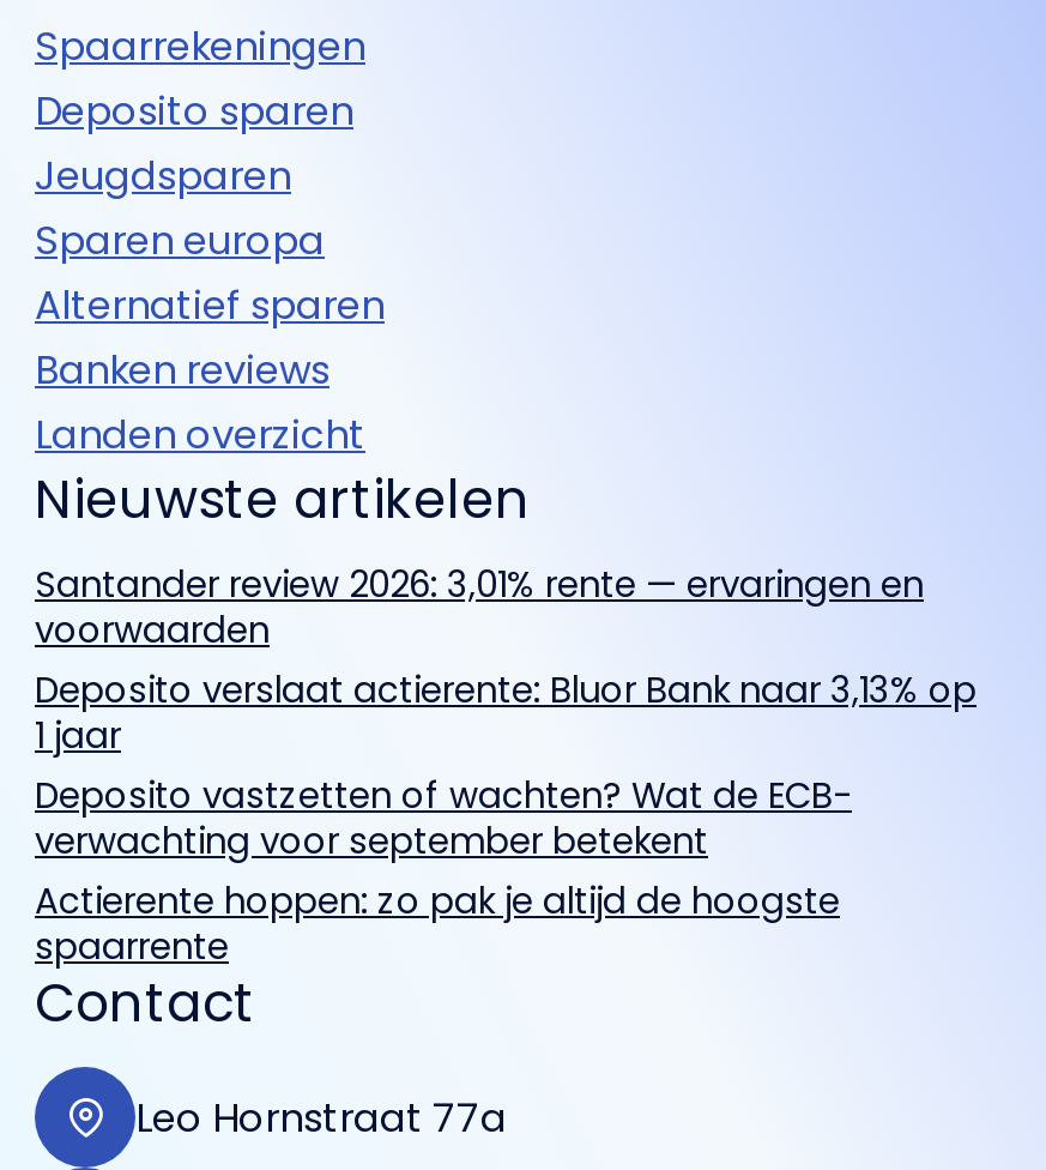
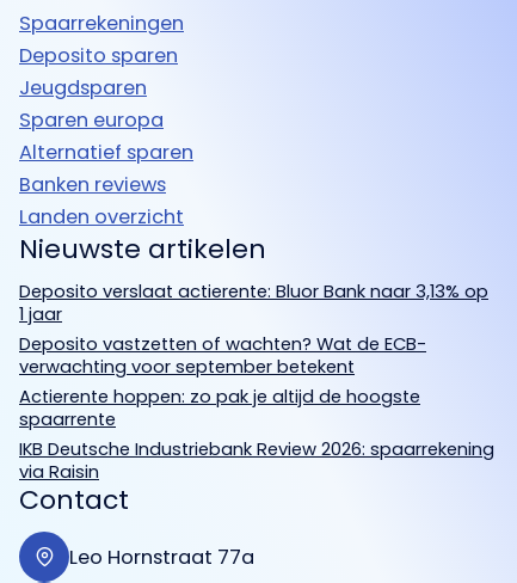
- Santander review 2026: 3,01% rente — ervaringen en
- voorwaarden

moved up: Deposito verslaat actierente: Bluor Bank naar 3,13% op | Deposito vastzetten of wachten? Wat de ECB- | verwachting voor september betekent | Actierente hoppen: zo pak je altijd de hoogste | spaarrente

+ IKB Deutsche Industriebank Review 2026: spaarrekening
+ via Raisin
